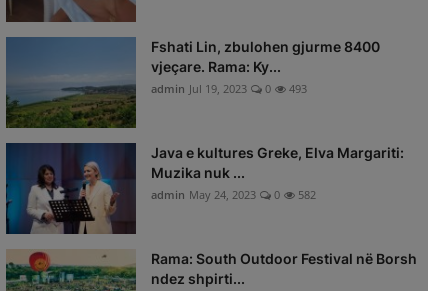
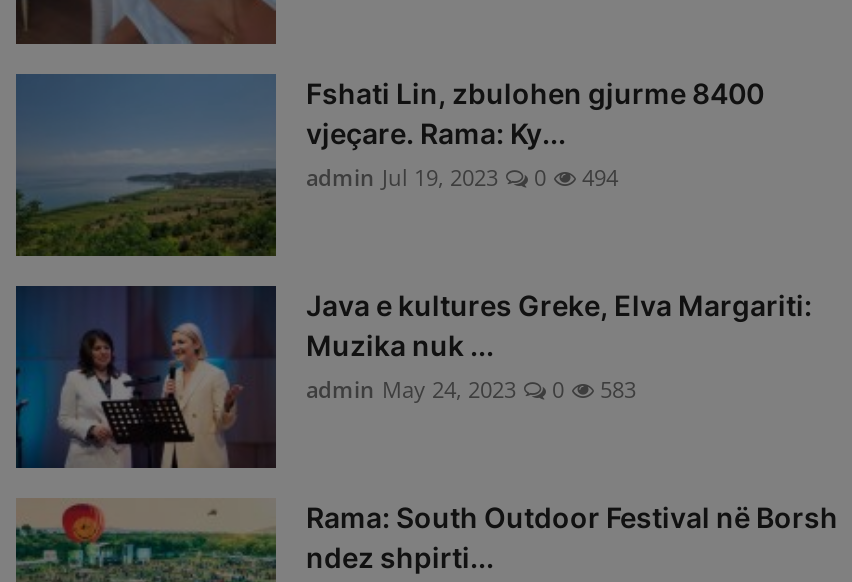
- admin Jul 19, 2023 0 493
+ admin Jul 19, 2023 0 494

- admin May 24, 2023 0 582
+ admin May 24, 2023 0 583
